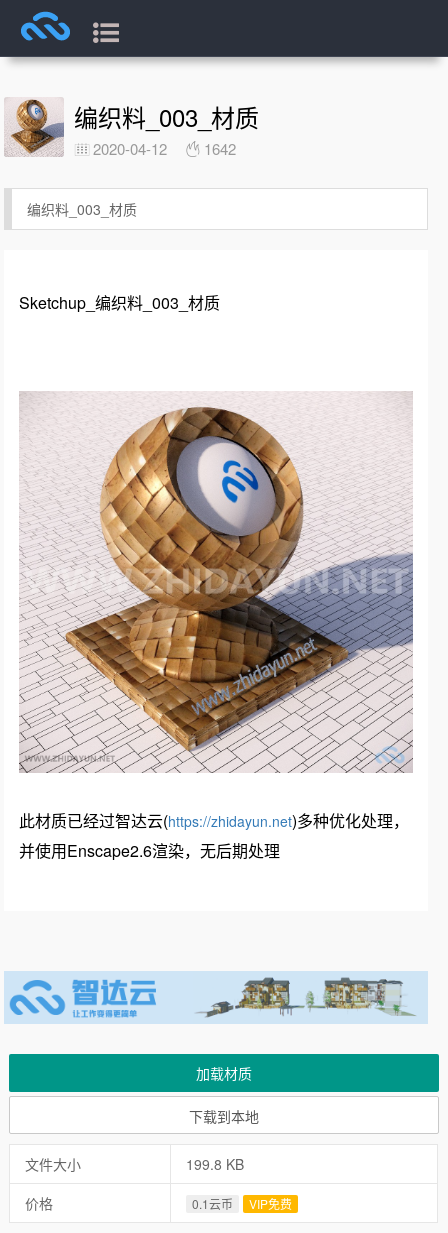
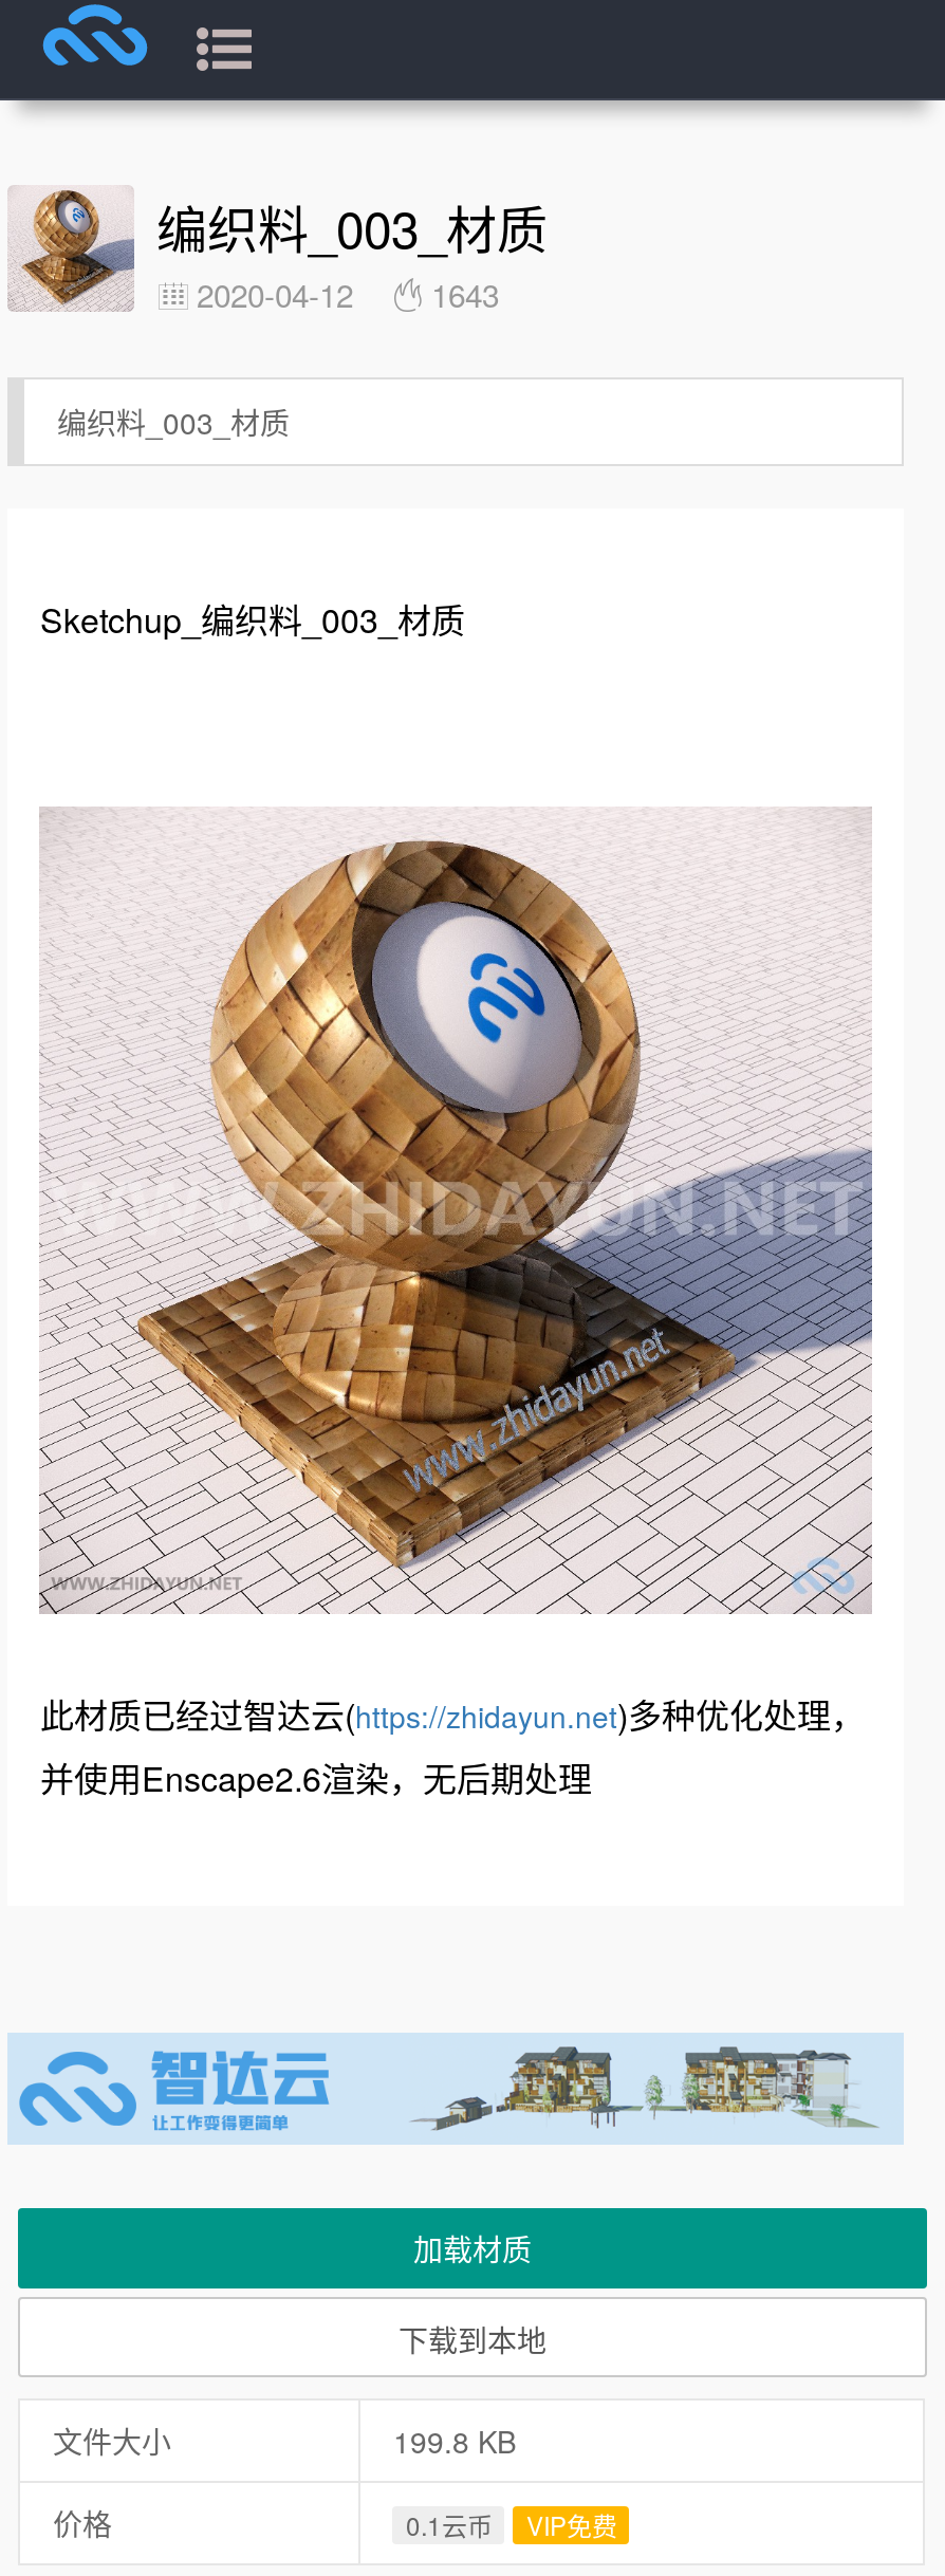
- 2020-04-12 1642
+ 2020-04-12 1643
